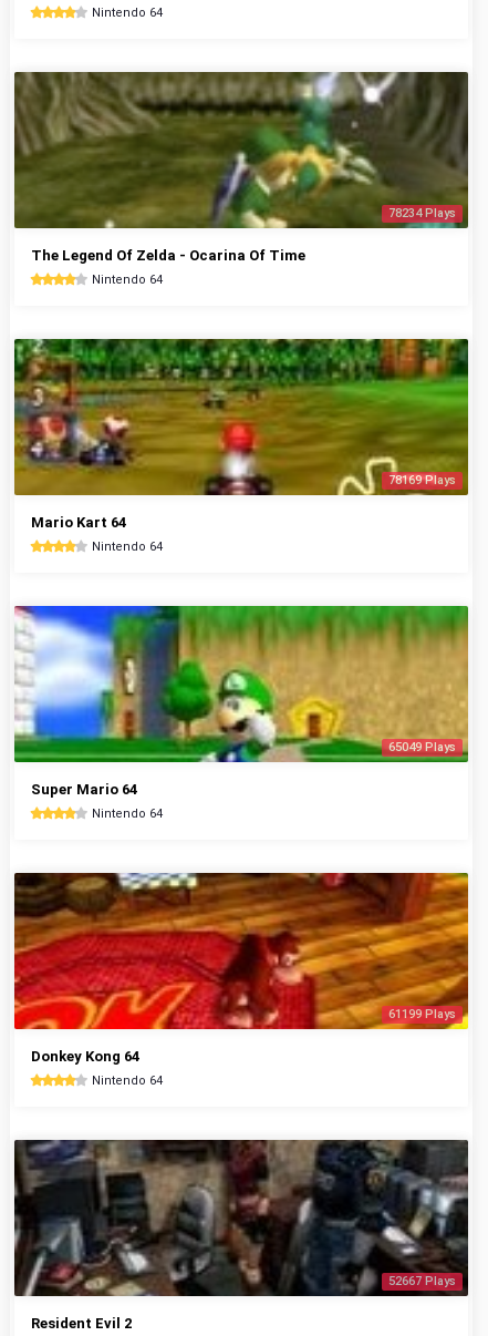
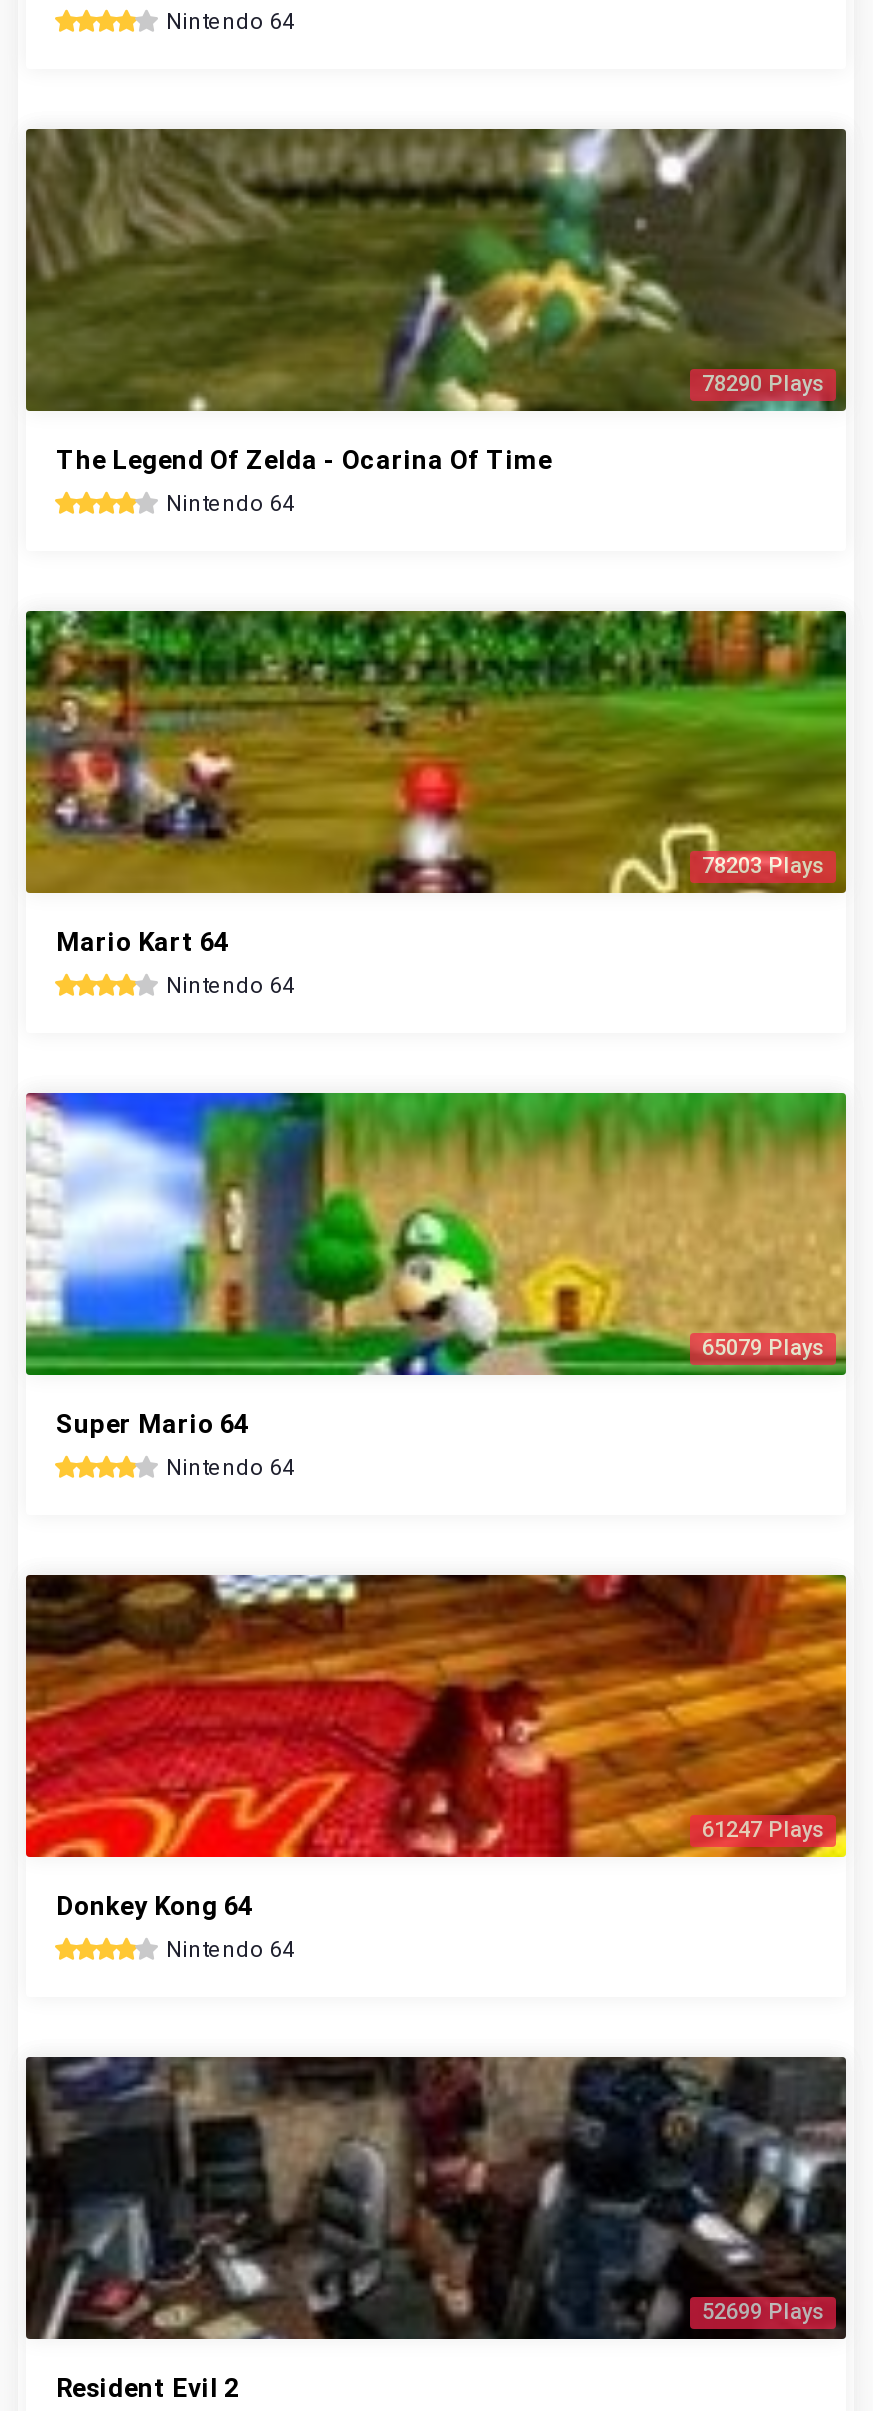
- 78234 Plays
+ 78290 Plays

- 78169 Plays
+ 78203 Plays

- 65049 Plays
+ 65079 Plays

- 61199 Plays
+ 61247 Plays

- 52667 Plays
+ 52699 Plays
